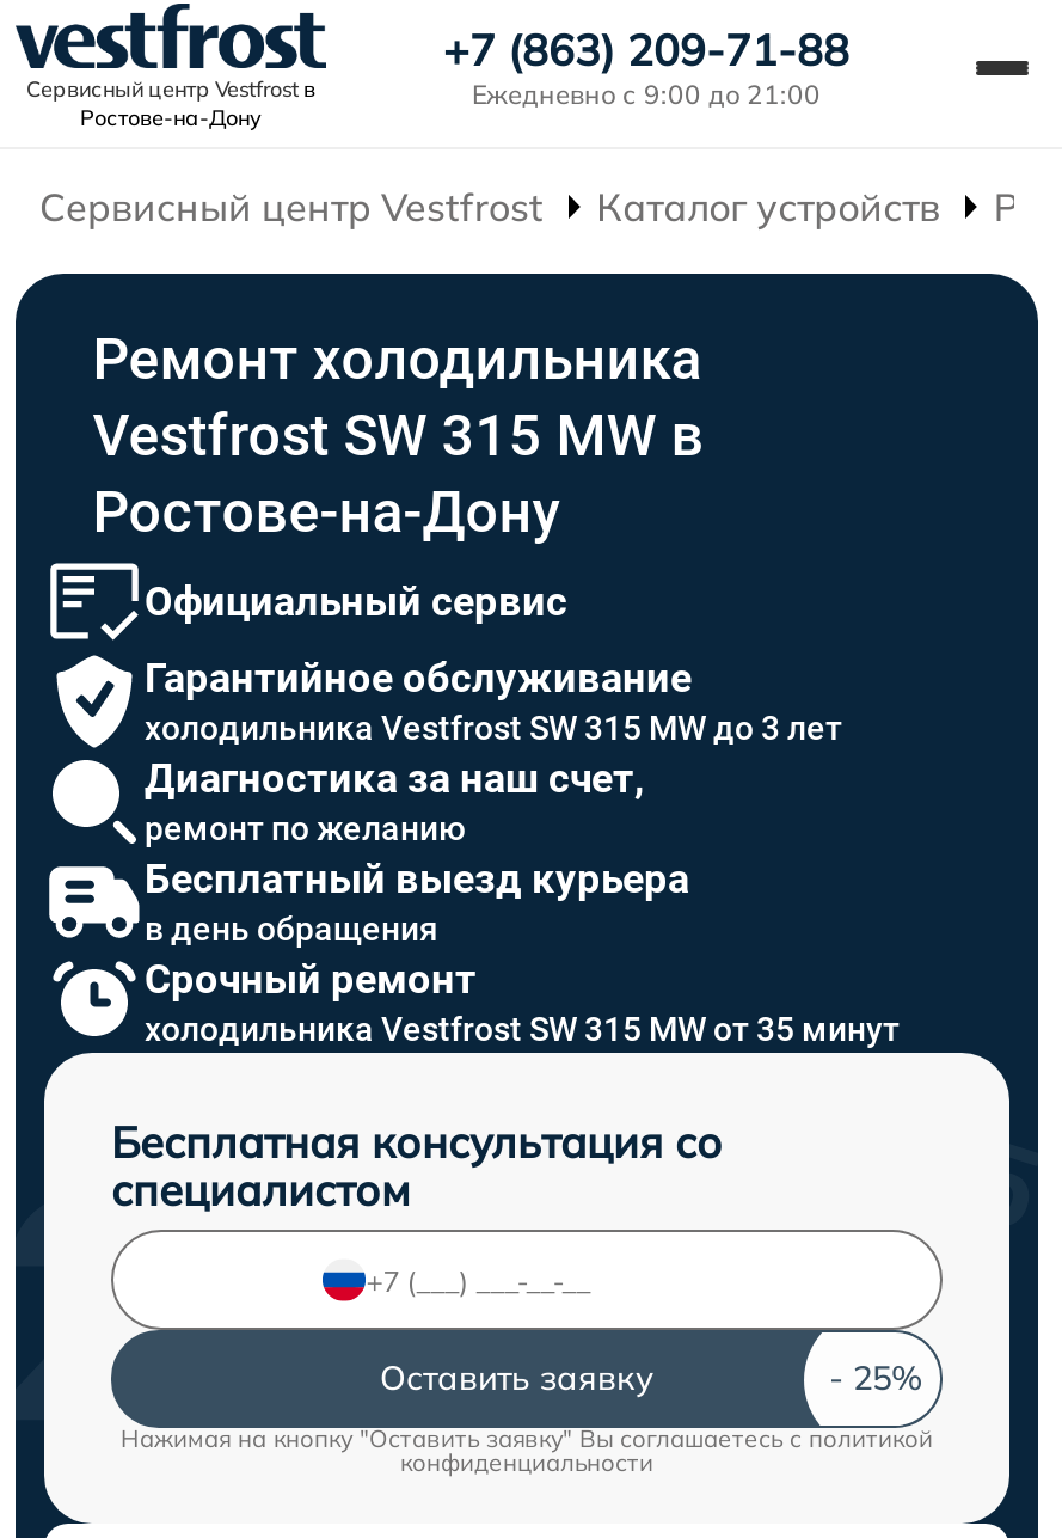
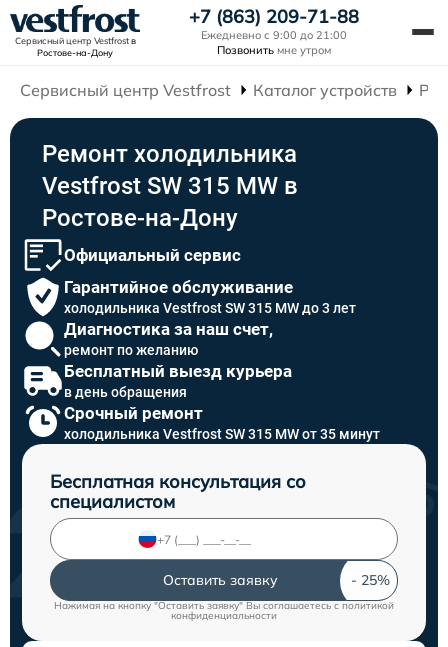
+ Позвонить мне утром
